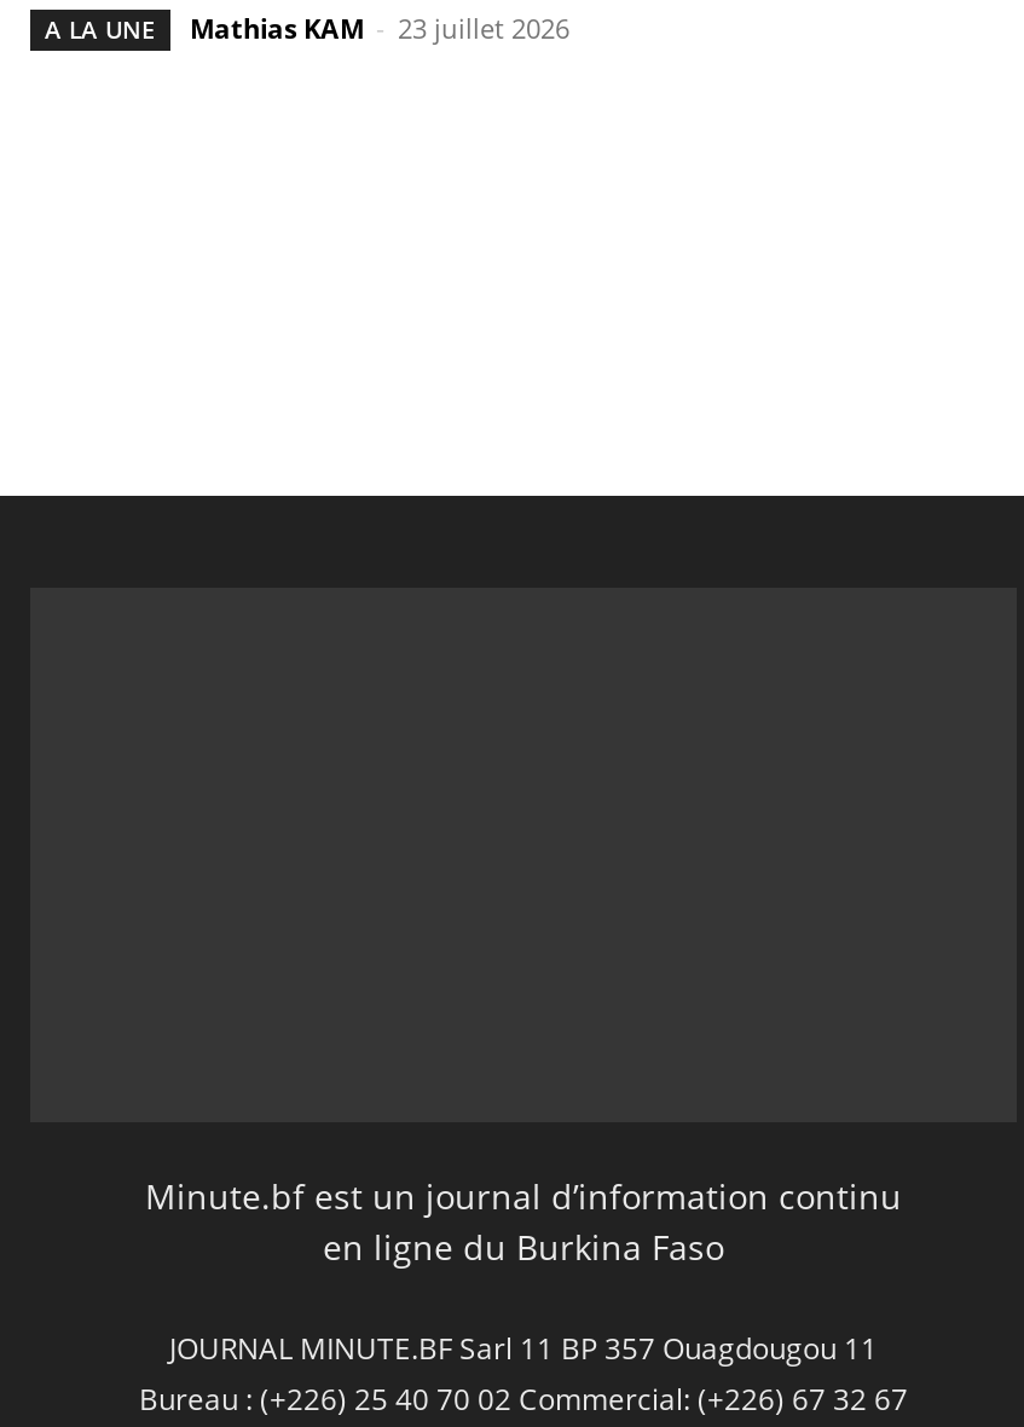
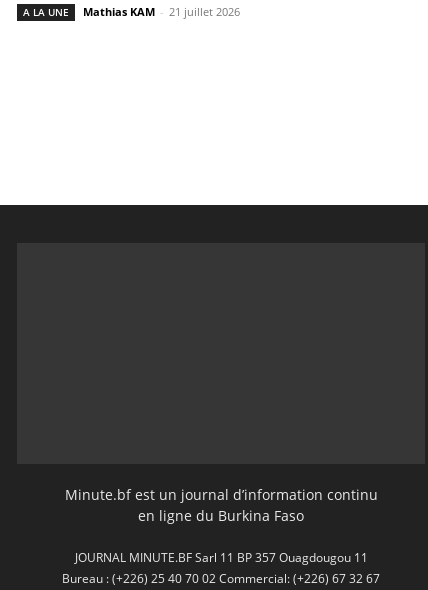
- Mathias KAM - 23 juillet 2026
+ Mathias KAM - 21 juillet 2026
